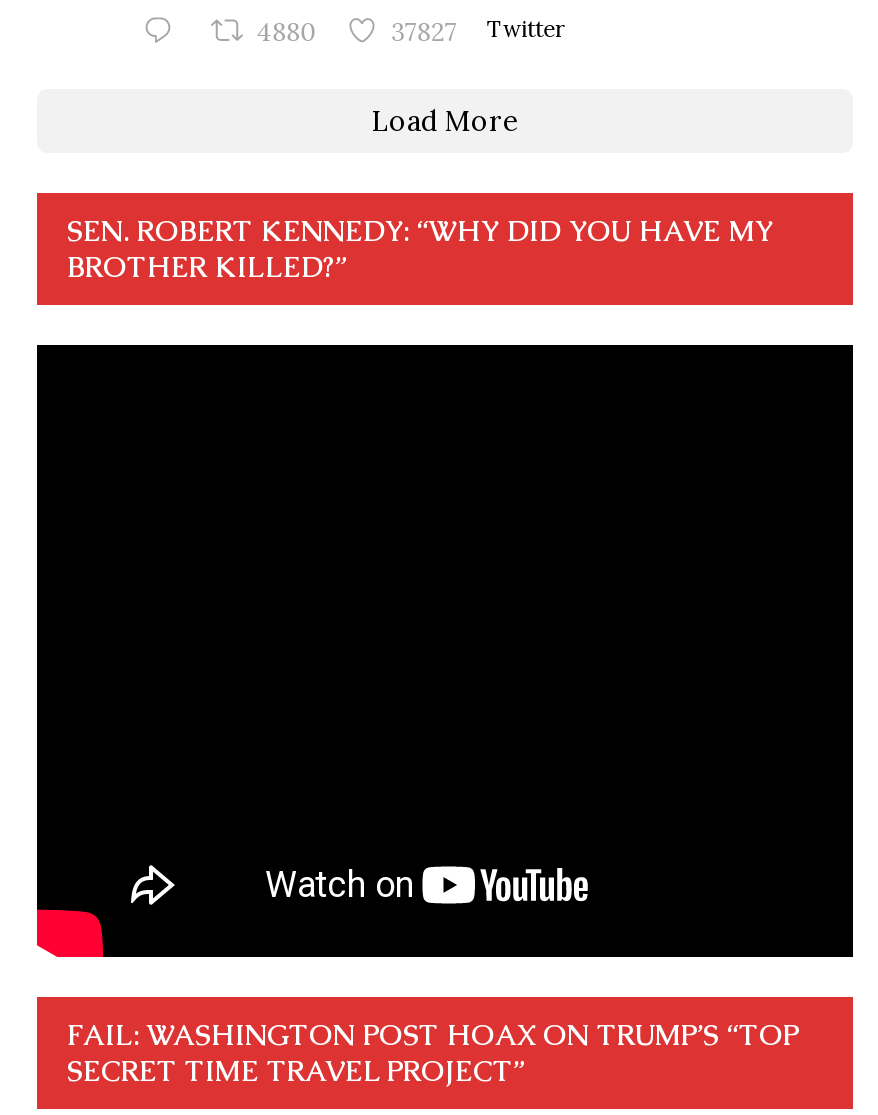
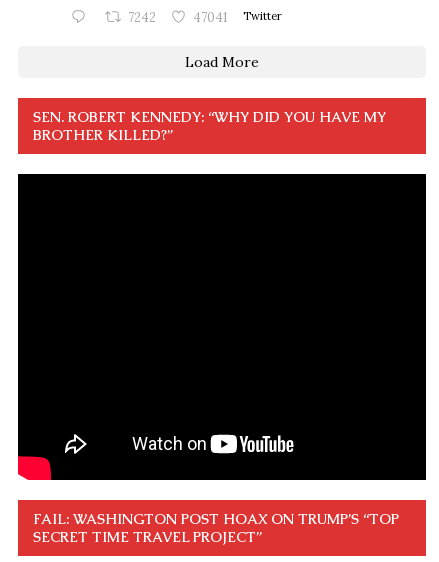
- 4880
- 37827
+ 7242
+ 47041
